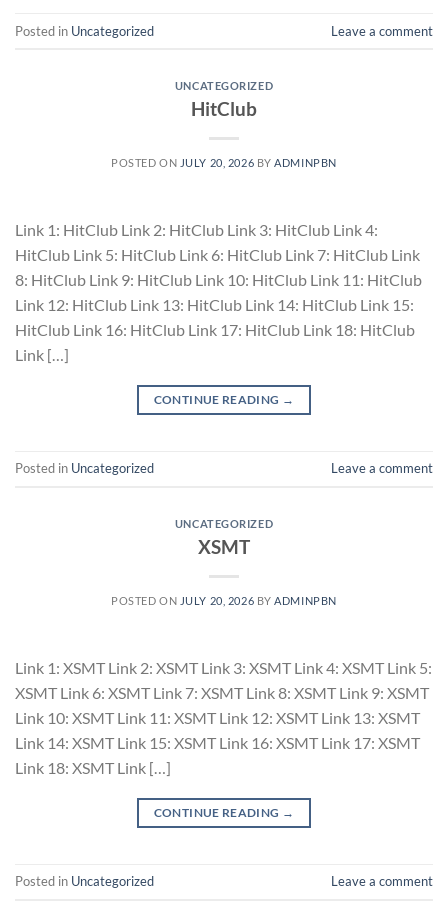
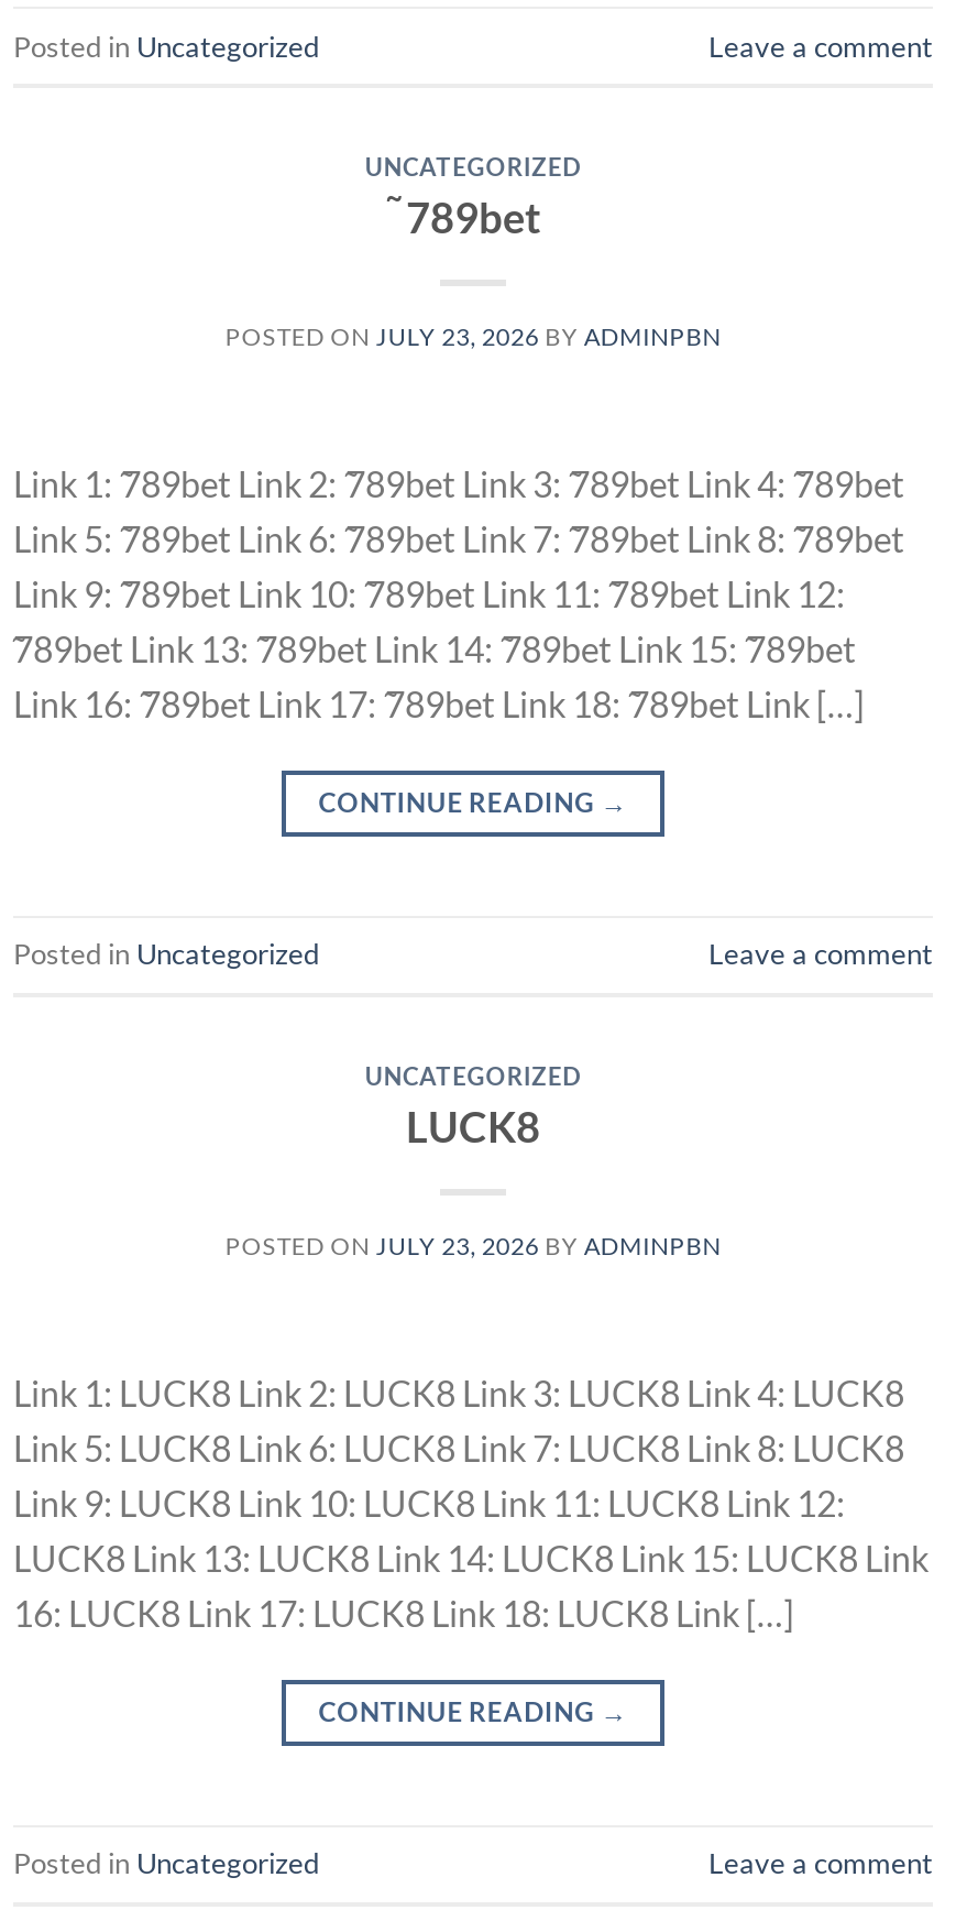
- HitClub
+ ̃789bet

- POSTED ON JULY 20, 2026 BY ADMINPBN
+ POSTED ON JULY 23, 2026 BY ADMINPBN

- Link 1: HitClub Link 2: HitClub Link 3: HitClub Link 4:
- HitClub Link 5: HitClub Link 6: HitClub Link 7: HitClub Link
- 8: HitClub Link 9: HitClub Link 10: HitClub Link 11: HitClub
- Link 12: HitClub Link 13: HitClub Link 14: HitClub Link 15:
- HitClub Link 16: HitClub Link 17: HitClub Link 18: HitClub
- Link […]
+ Link 1: ̃789bet Link 2: ̃789bet Link 3: ̃789bet Link 4: ̃789bet
+ Link 5: ̃789bet Link 6: ̃789bet Link 7: ̃789bet Link 8: ̃789bet
+ Link 9: ̃789bet Link 10: ̃789bet Link 11: ̃789bet Link 12:
+ ̃789bet Link 13: ̃789bet Link 14: ̃789bet Link 15: ̃789bet
+ Link 16: ̃789bet Link 17: ̃789bet Link 18: ̃789bet Link […]

- XSMT
+ LUCK8

- POSTED ON JULY 20, 2026 BY ADMINPBN
+ POSTED ON JULY 23, 2026 BY ADMINPBN

- Link 1: XSMT Link 2: XSMT Link 3: XSMT Link 4: XSMT Link 5:
- XSMT Link 6: XSMT Link 7: XSMT Link 8: XSMT Link 9: XSMT
- Link 10: XSMT Link 11: XSMT Link 12: XSMT Link 13: XSMT
- Link 14: XSMT Link 15: XSMT Link 16: XSMT Link 17: XSMT
- Link 18: XSMT Link […]
+ Link 1: LUCK8 Link 2: LUCK8 Link 3: LUCK8 Link 4: LUCK8
+ Link 5: LUCK8 Link 6: LUCK8 Link 7: LUCK8 Link 8: LUCK8
+ Link 9: LUCK8 Link 10: LUCK8 Link 11: LUCK8 Link 12:
+ LUCK8 Link 13: LUCK8 Link 14: LUCK8 Link 15: LUCK8 Link
+ 16: LUCK8 Link 17: LUCK8 Link 18: LUCK8 Link […]
